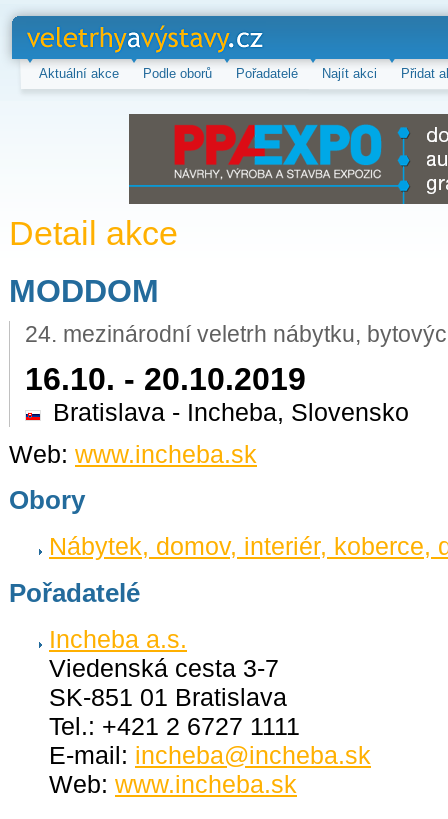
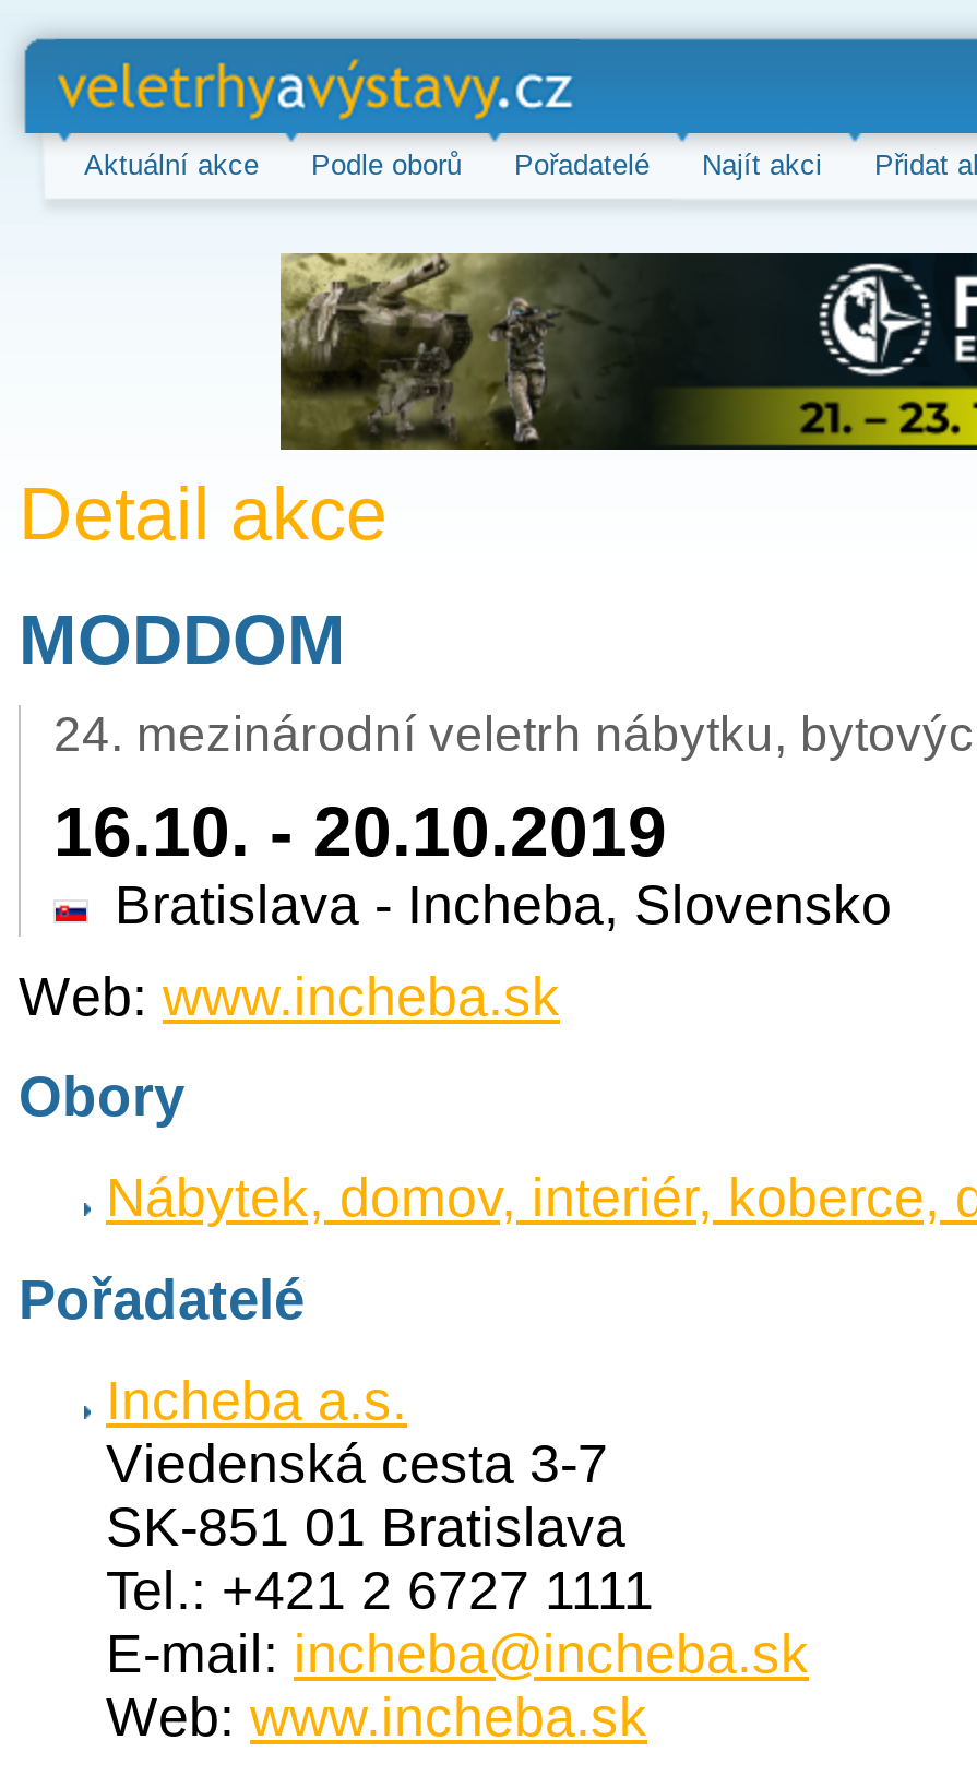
- [image]
+ [image]
